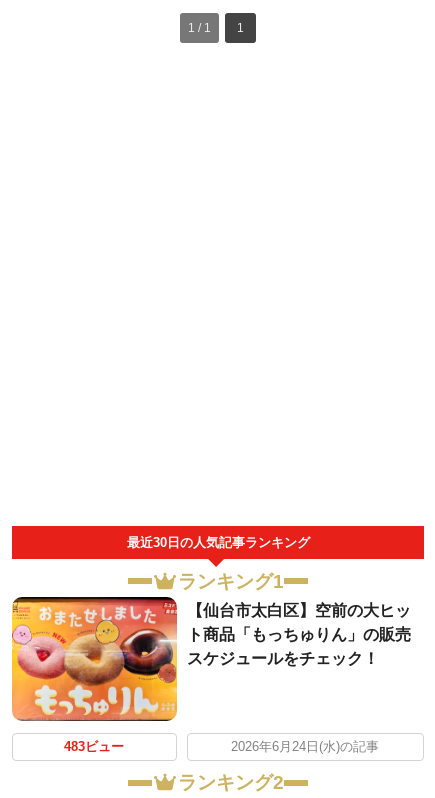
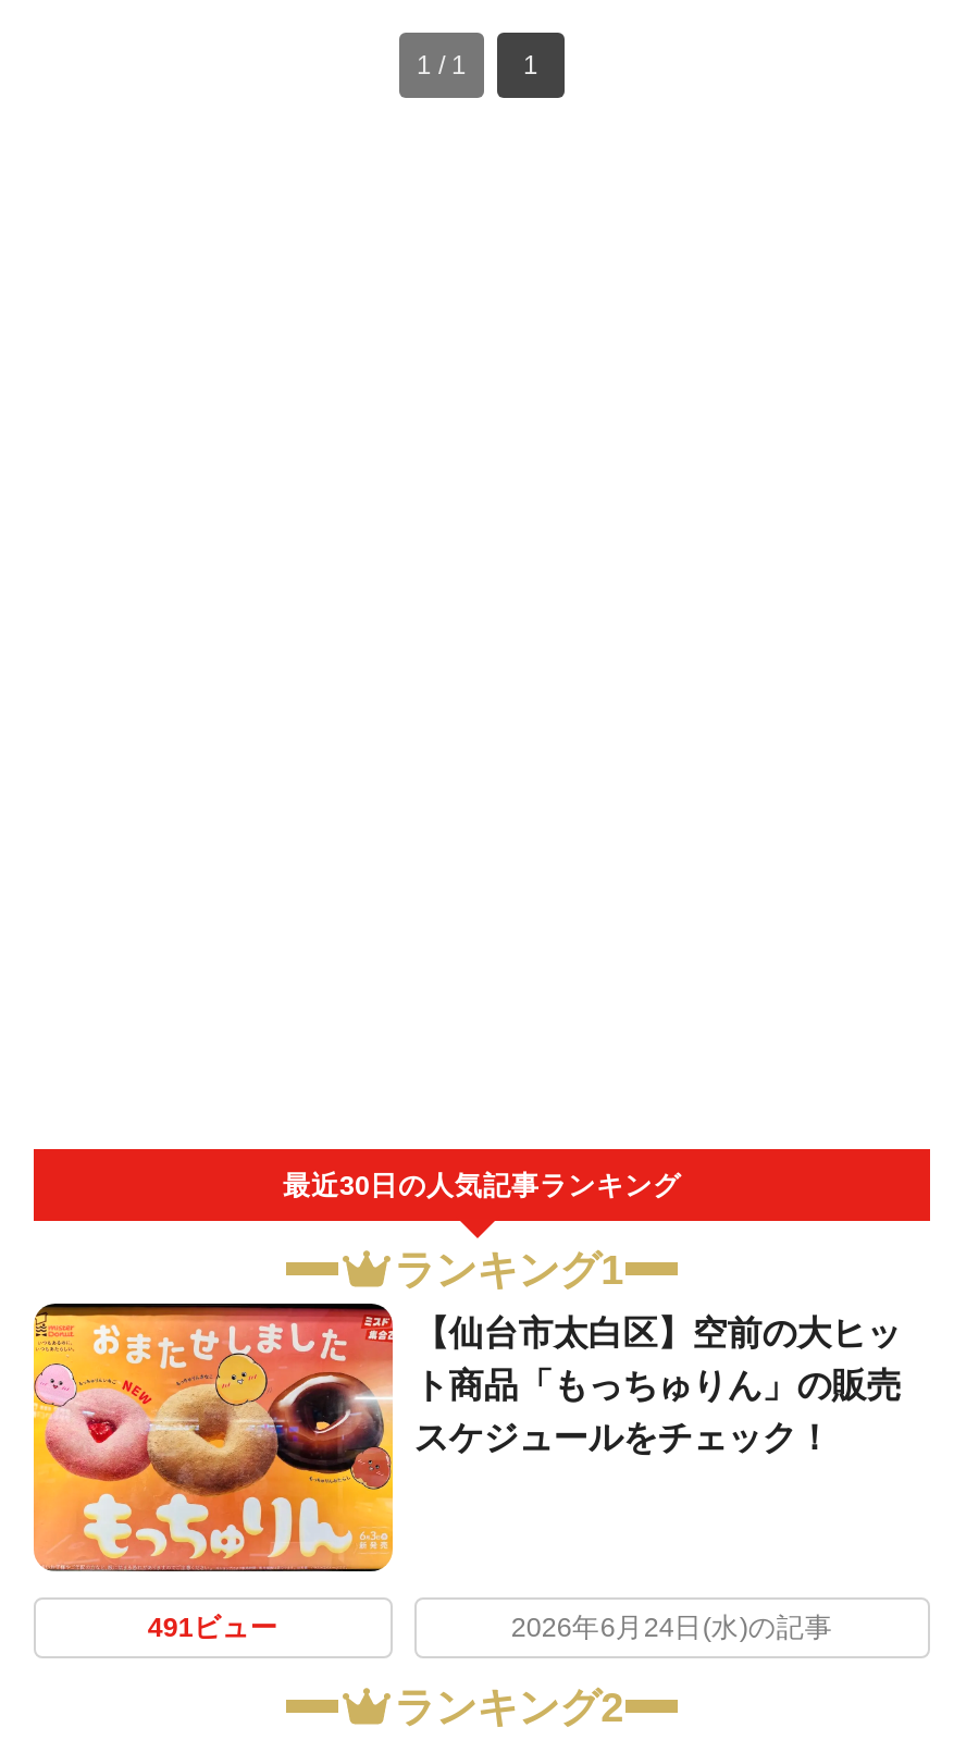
- 483ビュー
+ 491ビュー
